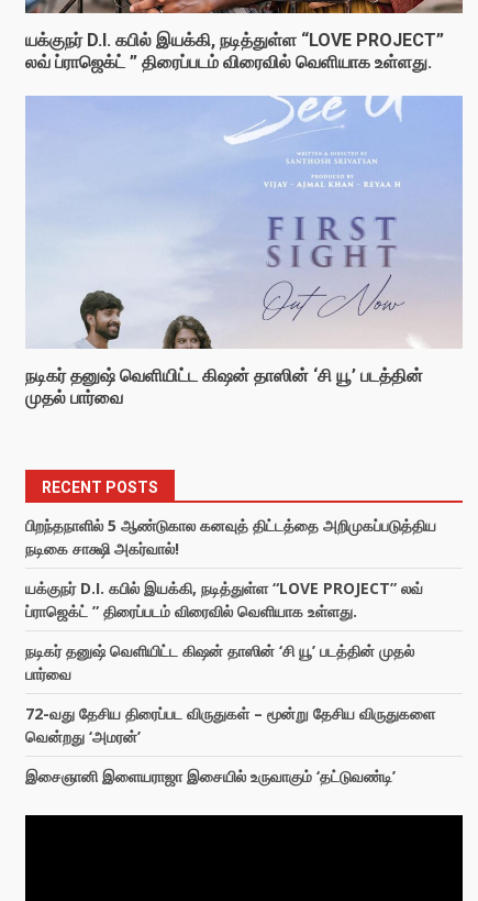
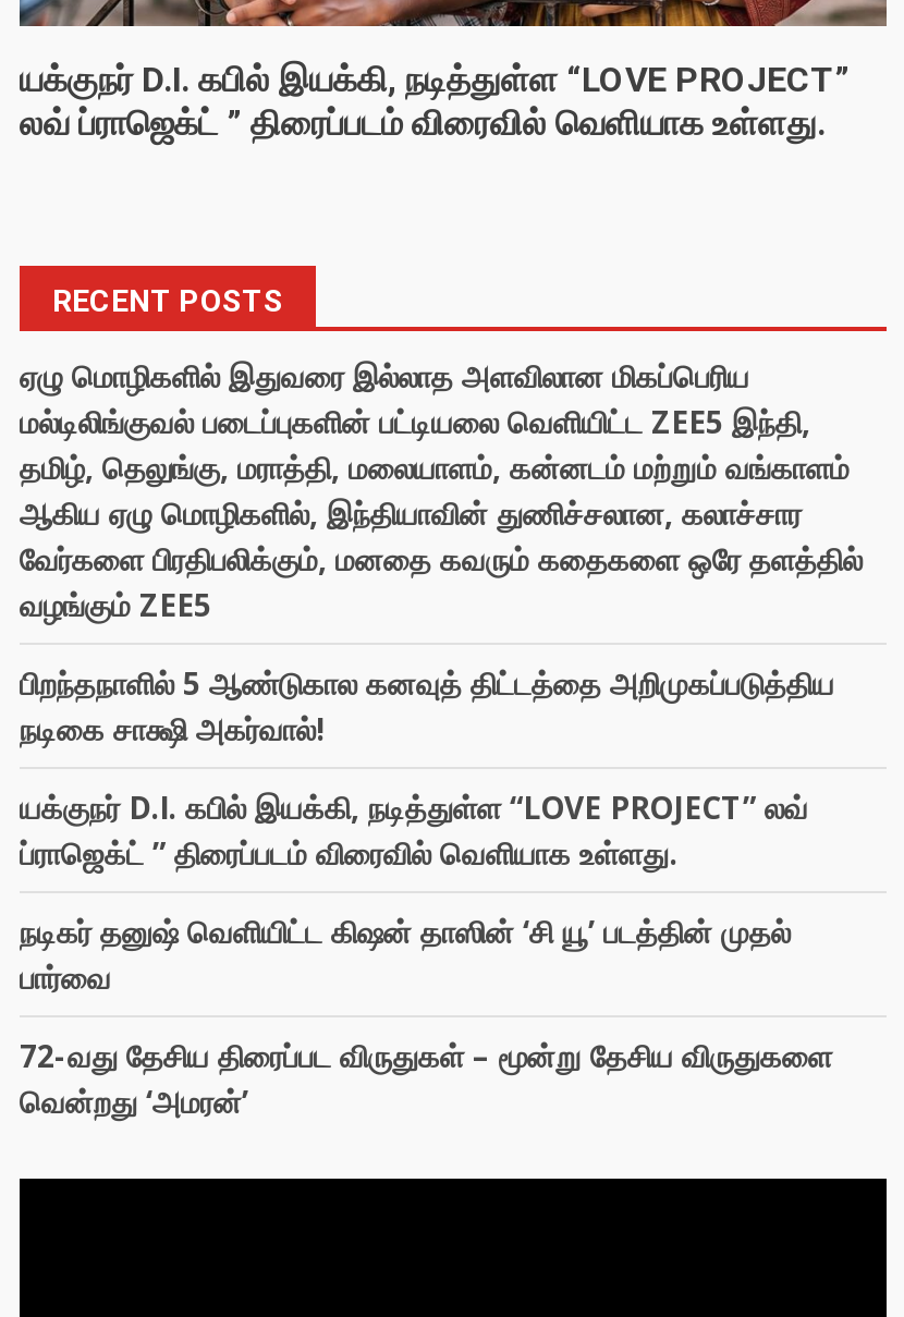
- [image]

- [image]
- நடிகர் தனுஷ் வெளியிட்ட கிஷன் தாஸின் ‘சி யூ’ படத்தின்
- முதல் பார்வை

moved up: RECENT POSTS

+ ஏழு மொழிகளில் இதுவரை இல்லாத அளவிலான மிகப்பெரிய
+ மல்டிலிங்குவல் படைப்புகளின் பட்டியலை வெளியிட்ட ZEE5 இந்தி,
+ தமிழ், தெலுங்கு, மராத்தி, மலையாளம், கன்னடம் மற்றும் வங்காளம்
+ ஆகிய ஏழு மொழிகளில், இந்தியாவின் துணிச்சலான, கலாச்சார
+ வேர்களை பிரதிபலிக்கும், மனதை கவரும் கதைகளை ஒரே தளத்தில்
+ வழங்கும் ZEE5

- இசைஞானி இளையராஜா இசையில் உருவாகும் ‘தட்டுவண்டி’
